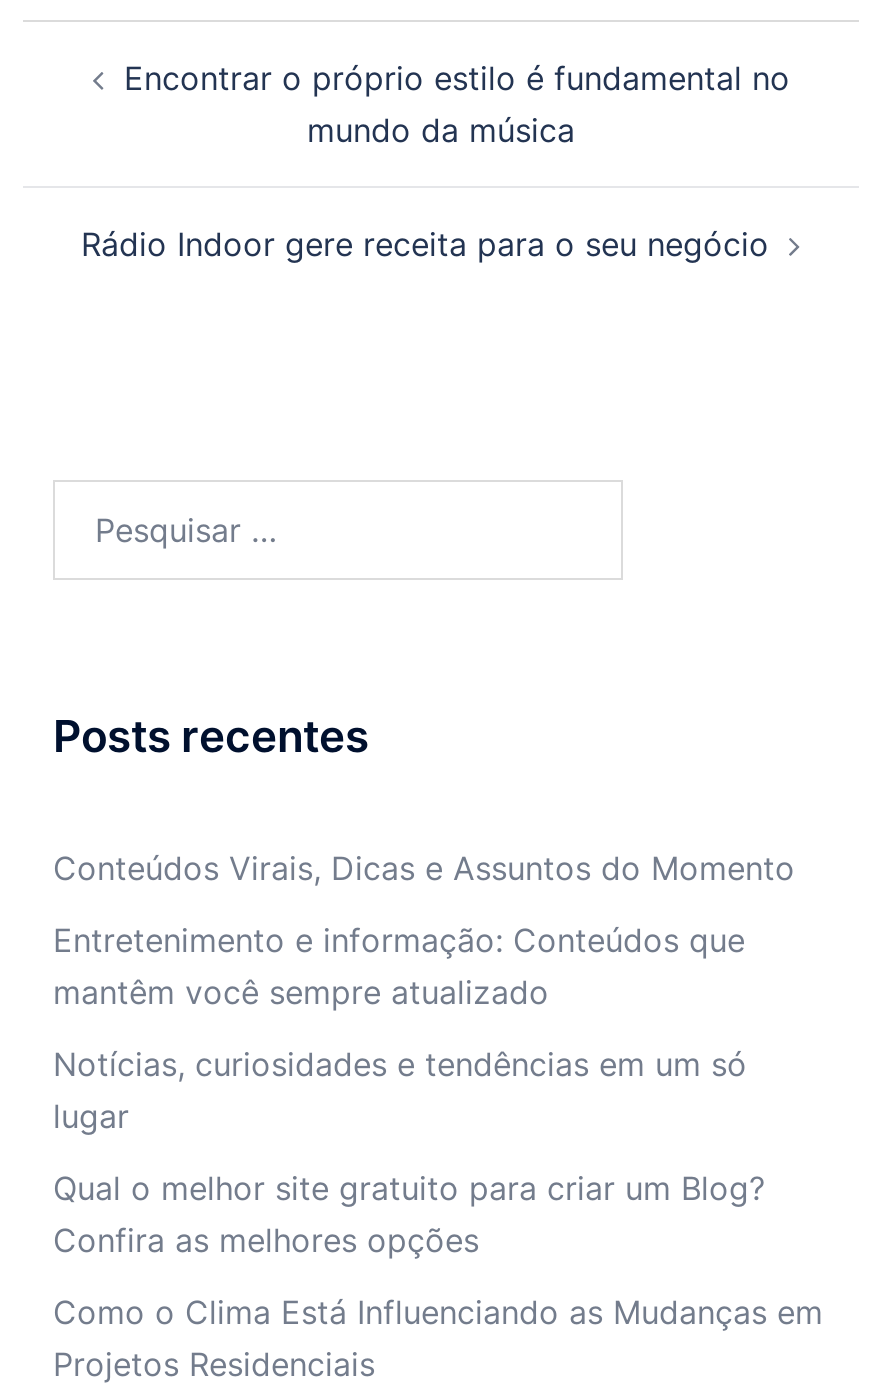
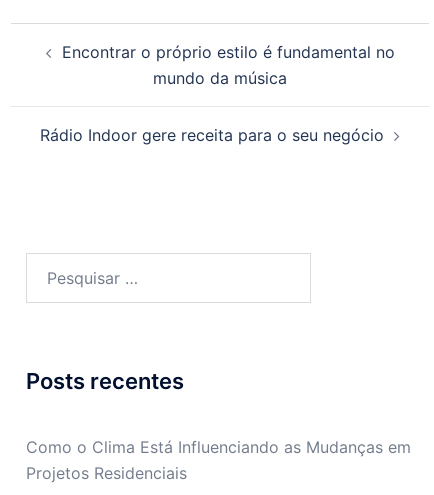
- Conteúdos Virais, Dicas e Assuntos do Momento
- Entretenimento e informação: Conteúdos que
- mantêm você sempre atualizado
- Notícias, curiosidades e tendências em um só
- lugar
- Qual o melhor site gratuito para criar um Blog?
- Confira as melhores opções
